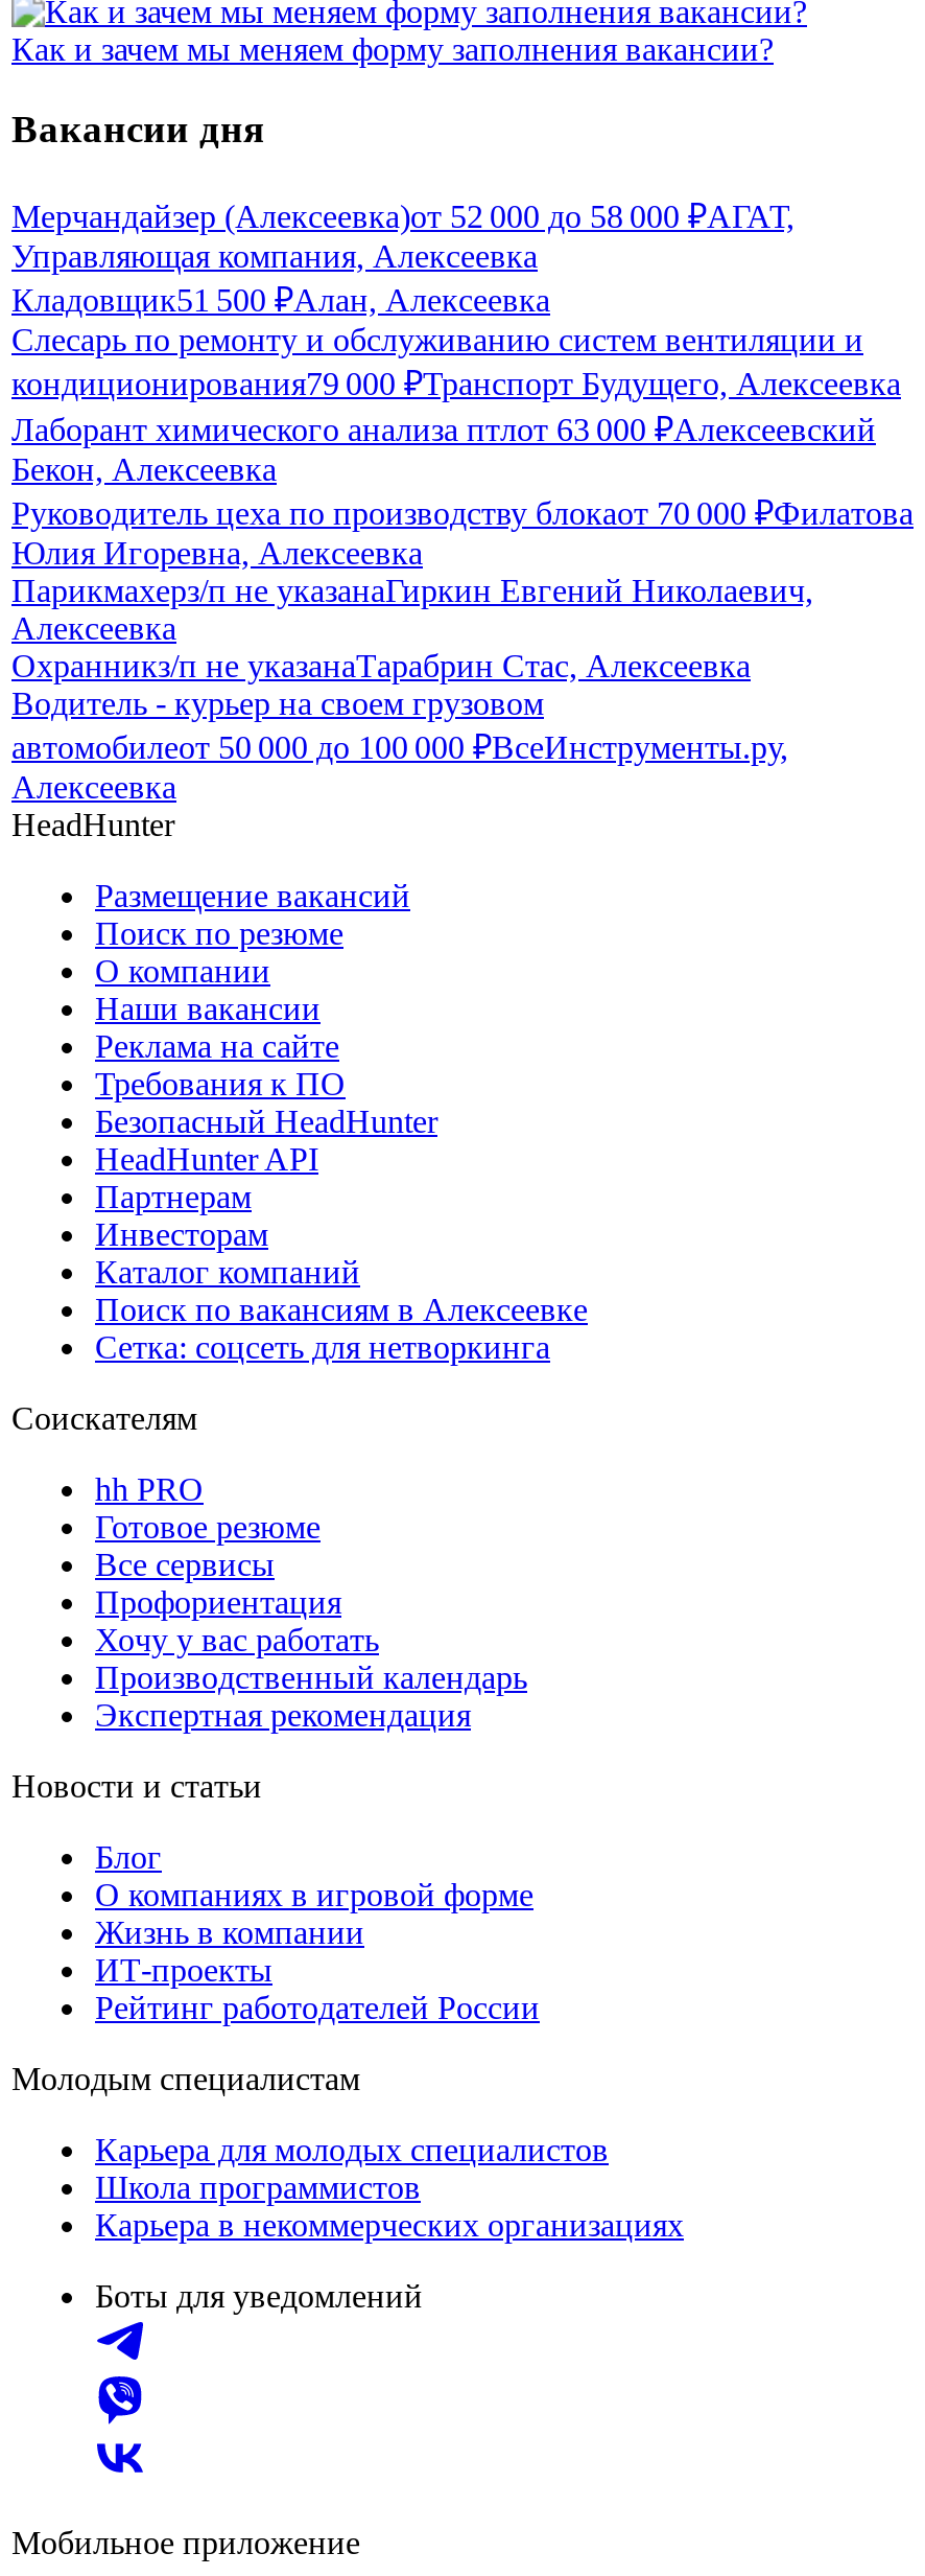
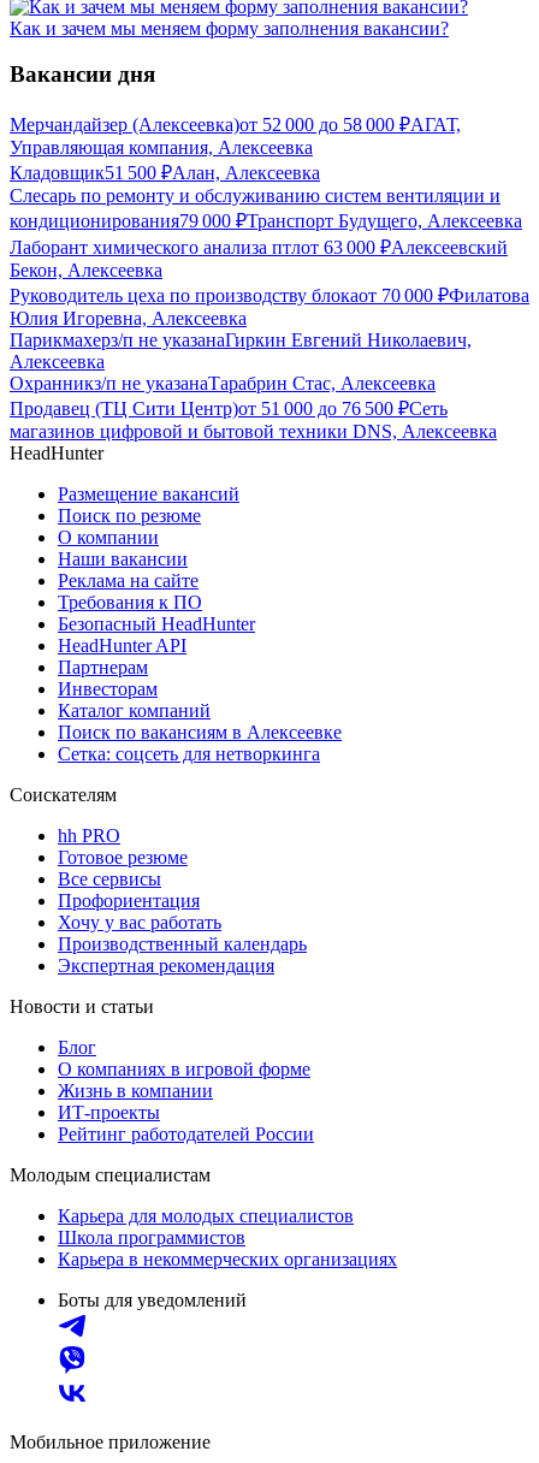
- Водитель - курьер на своем грузовом
- автомобилеот 50 000 до 100 000 ₽ВсеИнструменты.ру,
- Алексеевка
+ Продавец (ТЦ Сити Центр)от 51 000 до 76 500 ₽Сеть
+ магазинов цифровой и бытовой техники DNS, Алексеевка
